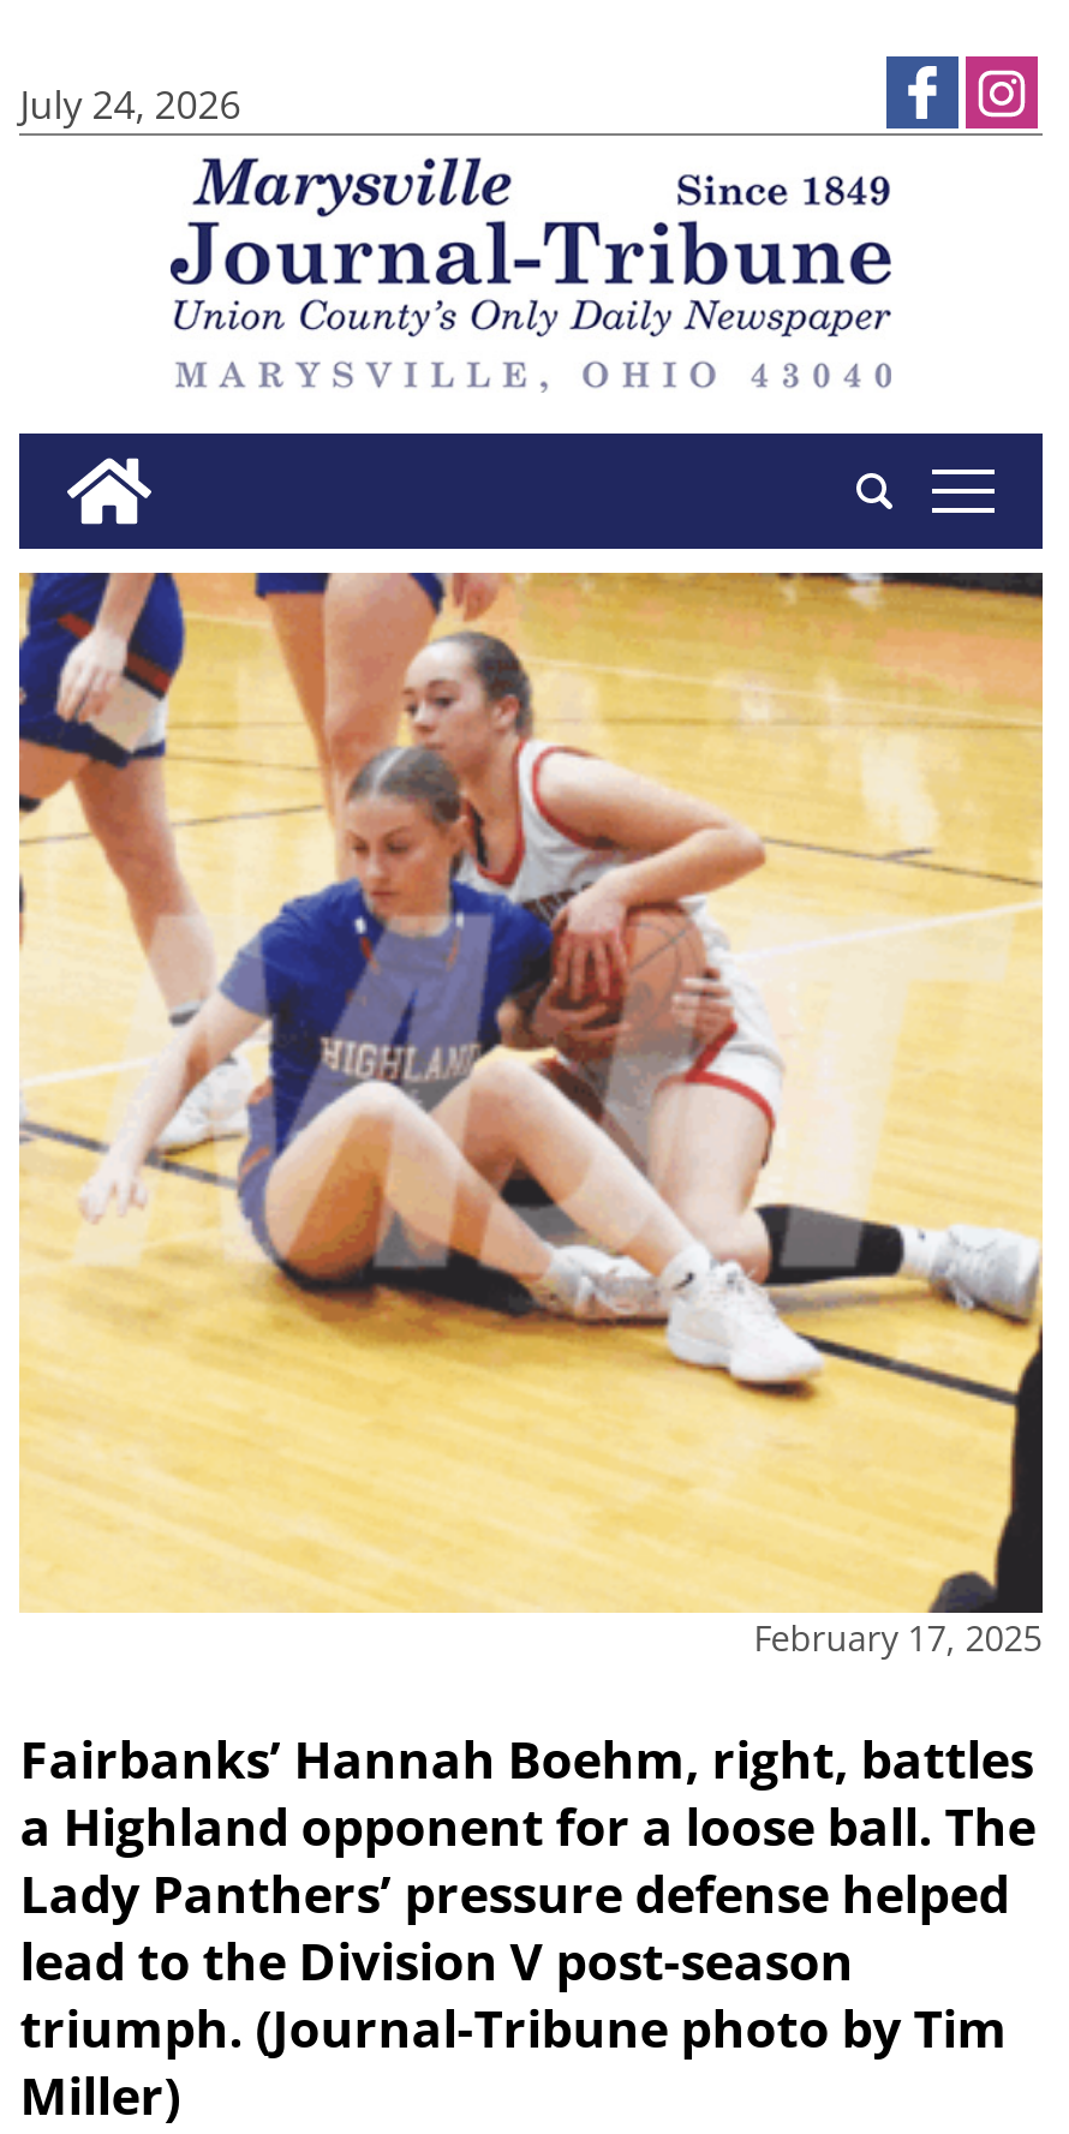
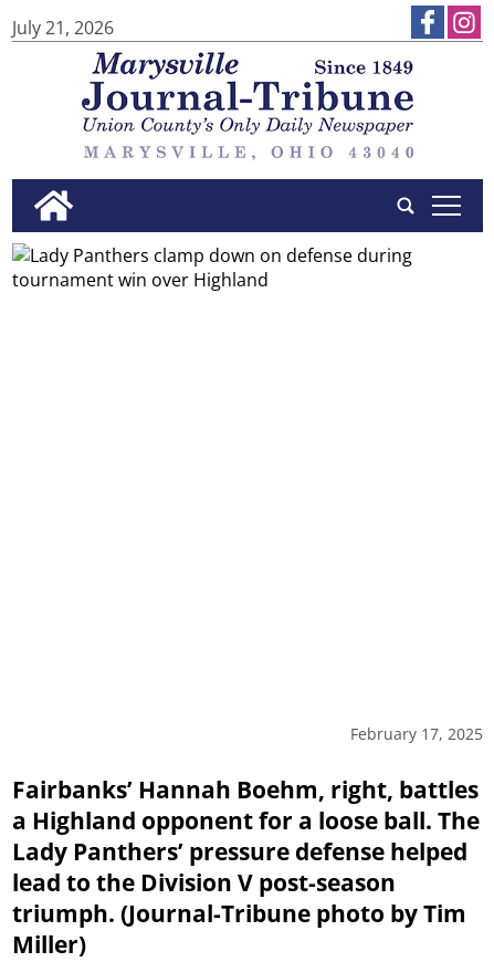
- July 24, 2026
+ July 21, 2026

- [image]
